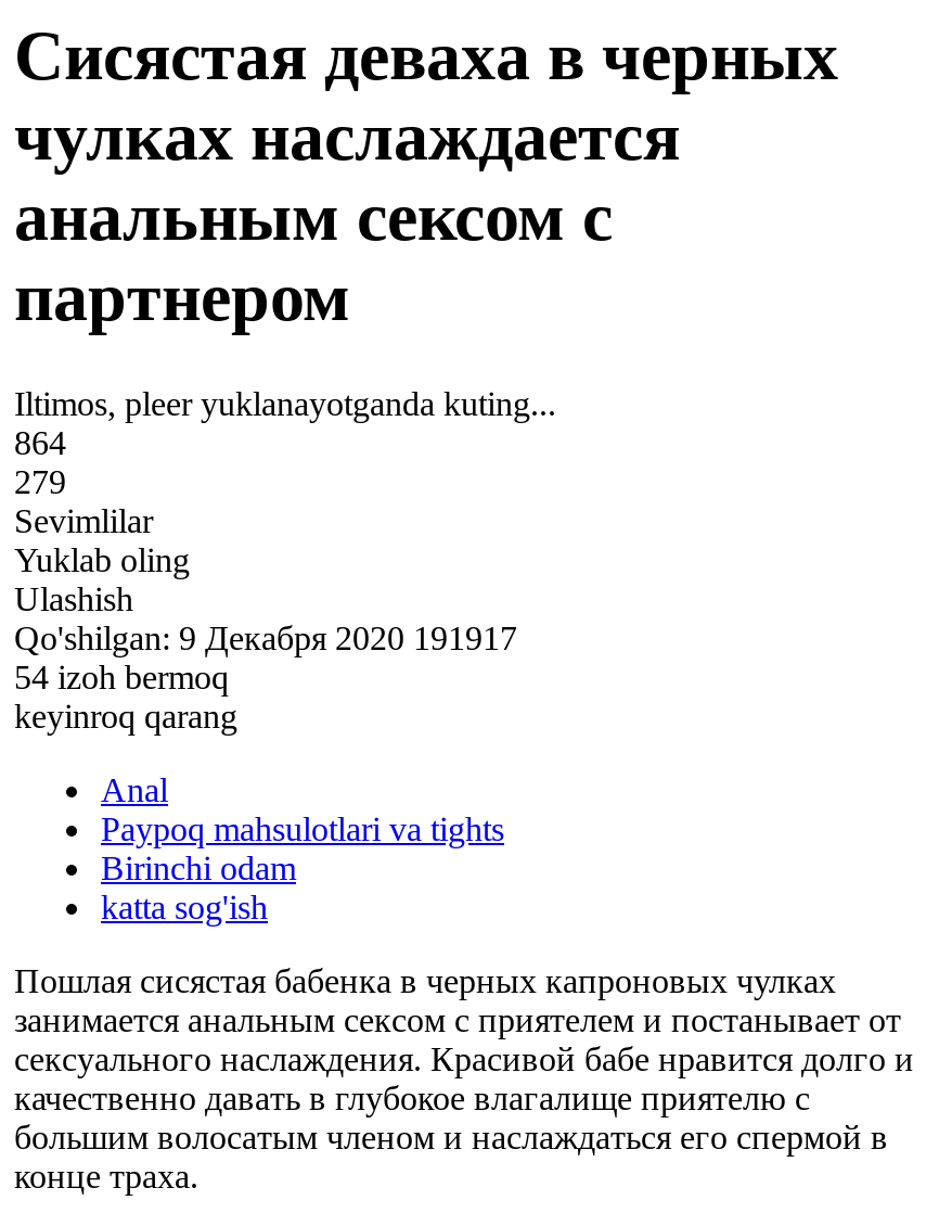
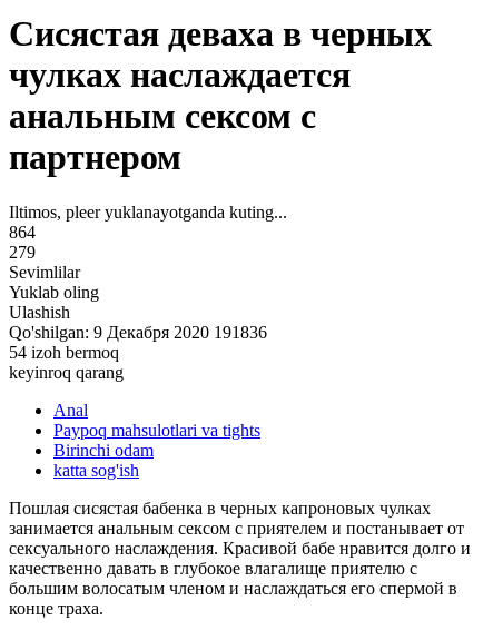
- Qo'shilgan: 9 Декабря 2020 191917
+ Qo'shilgan: 9 Декабря 2020 191836
